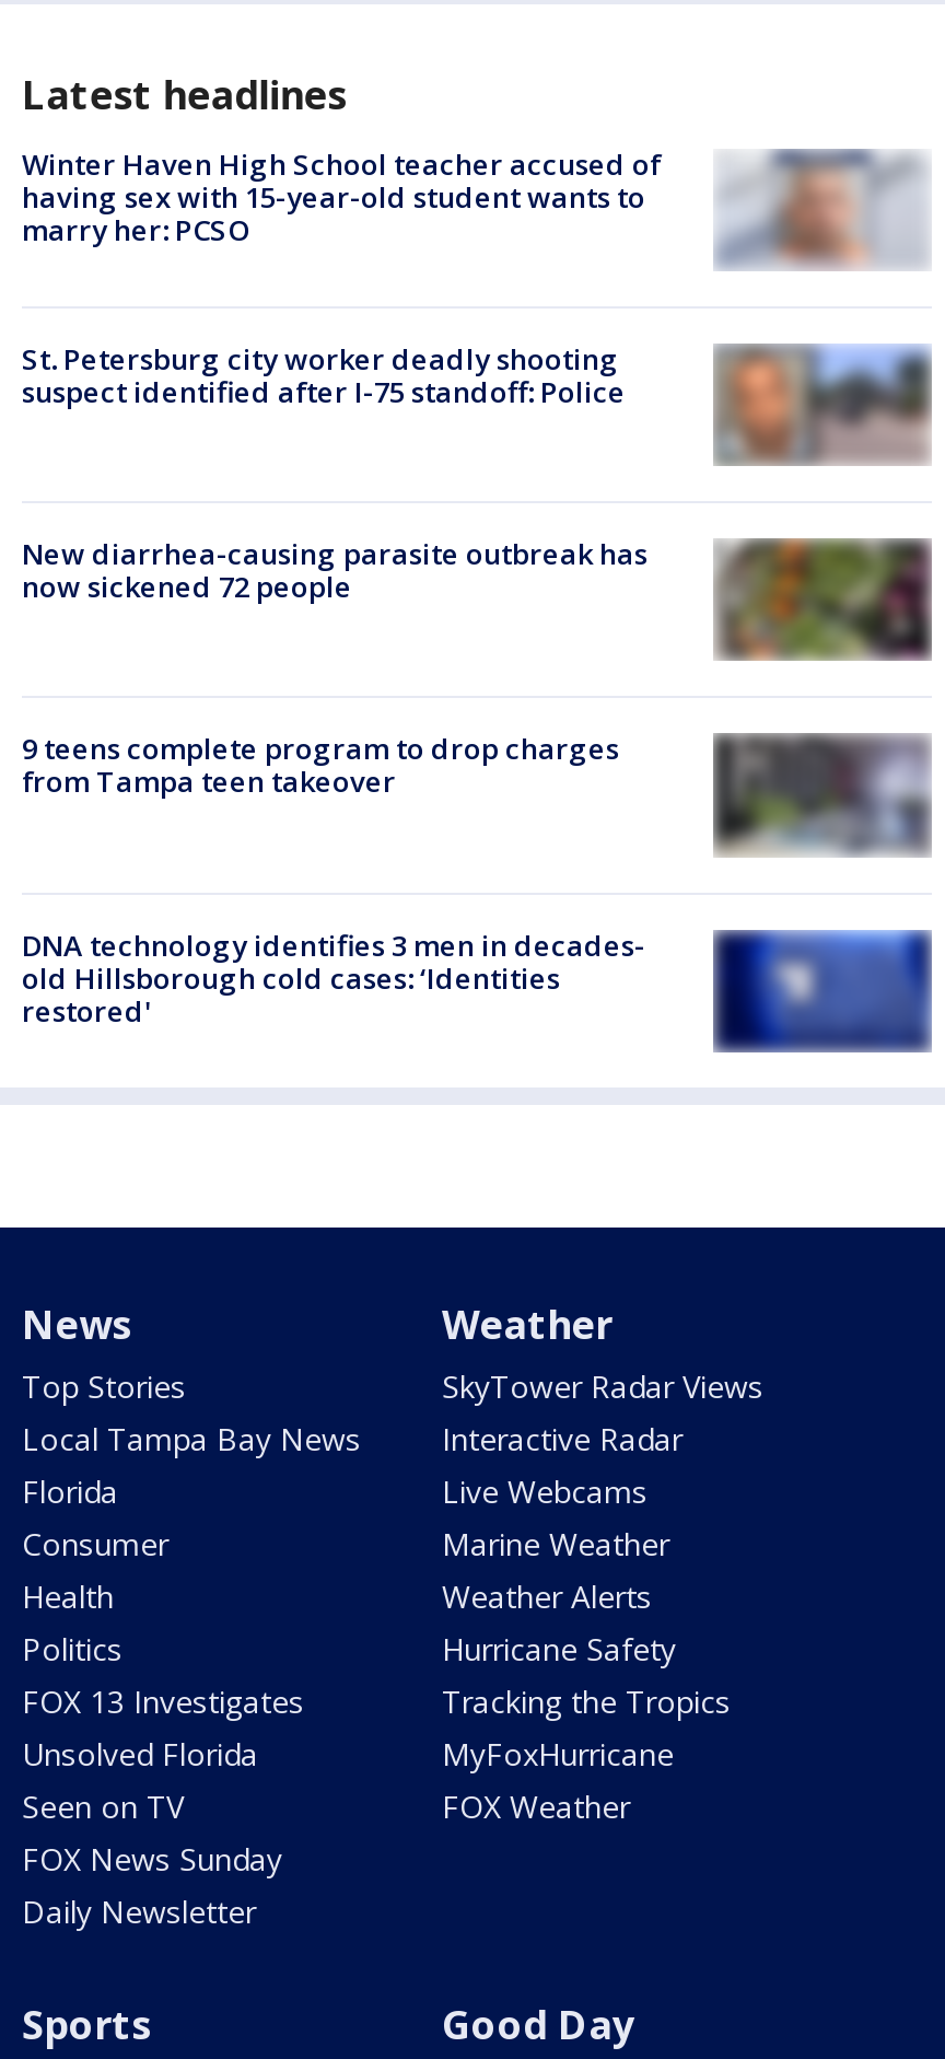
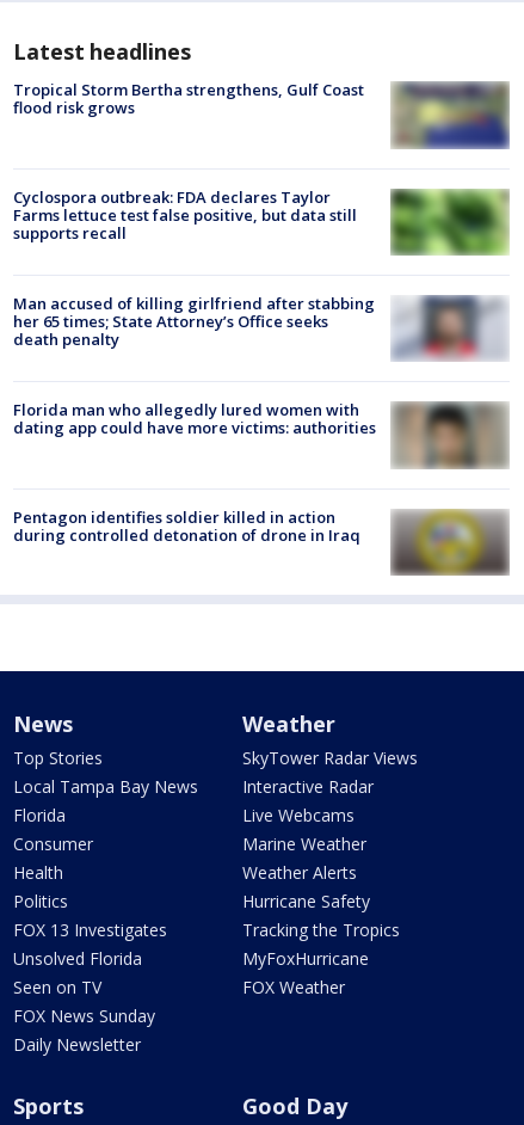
- [image]
- Winter Haven High School teacher accused of
- having sex with 15-year-old student wants to
- marry her: PCSO
+ [image]
+ Tropical Storm Bertha strengthens, Gulf Coast
+ flood risk grows

- St. Petersburg city worker deadly shooting
- suspect identified after I-75 standoff: Police
+ Cyclospora outbreak: FDA declares Taylor
+ Farms lettuce test false positive, but data still
+ supports recall

- [image]
+ [image]

- [image]
- New diarrhea-causing parasite outbreak has
- now sickened 72 people
+ [image]
+ Man accused of killing girlfriend after stabbing
+ her 65 times; State Attorney’s Office seeks
+ death penalty

- 9 teens complete program to drop charges
- from Tampa teen takeover
+ Florida man who allegedly lured women with
+ dating app could have more victims: authorities

- [image]
+ [image]

- [image]
- DNA technology identifies 3 men in decades-
- old Hillsborough cold cases: ‘Identities
- restored'
+ [image]
+ Pentagon identifies soldier killed in action
+ during controlled detonation of drone in Iraq
